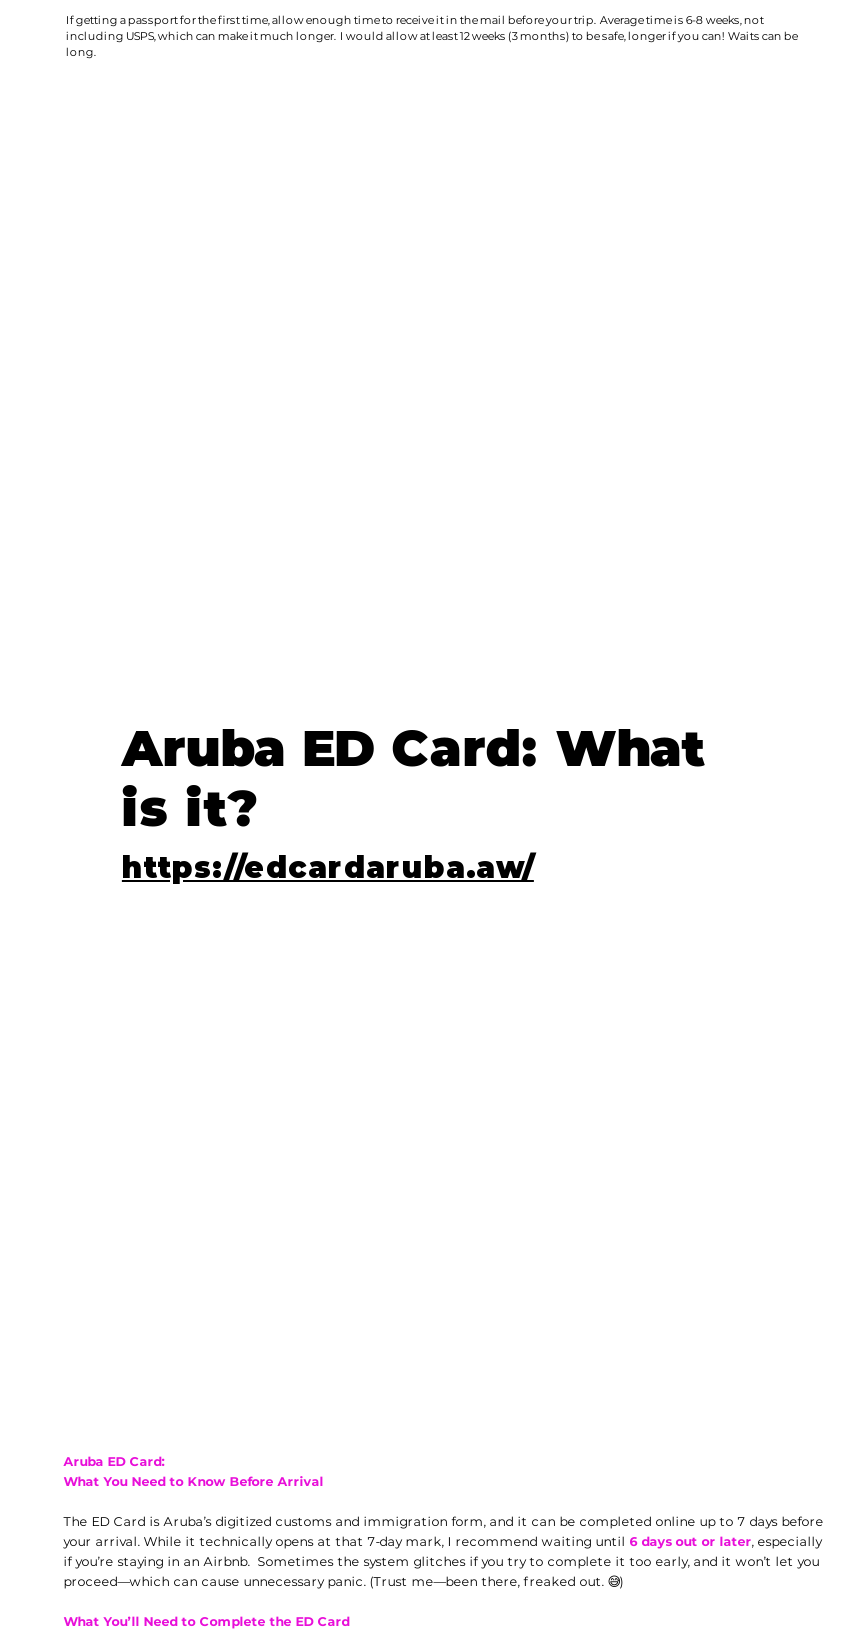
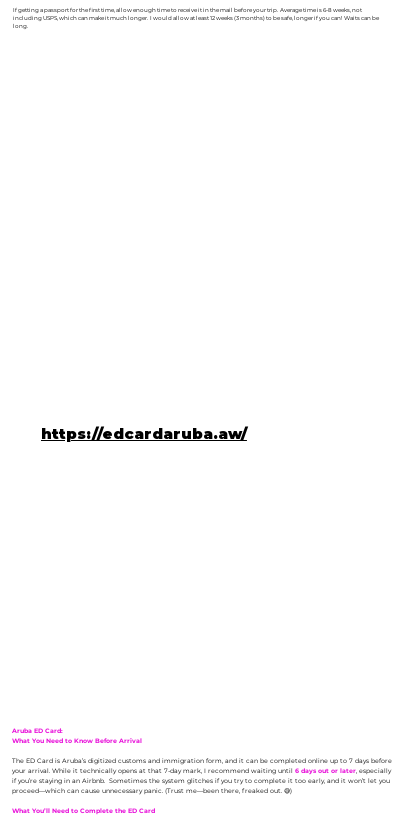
- Aruba ED Card: What
- is it?
